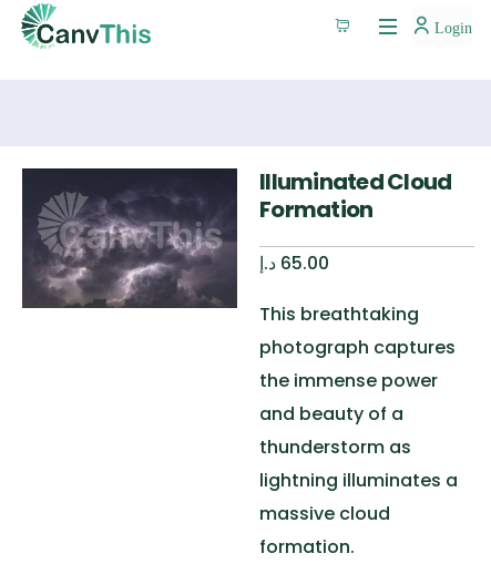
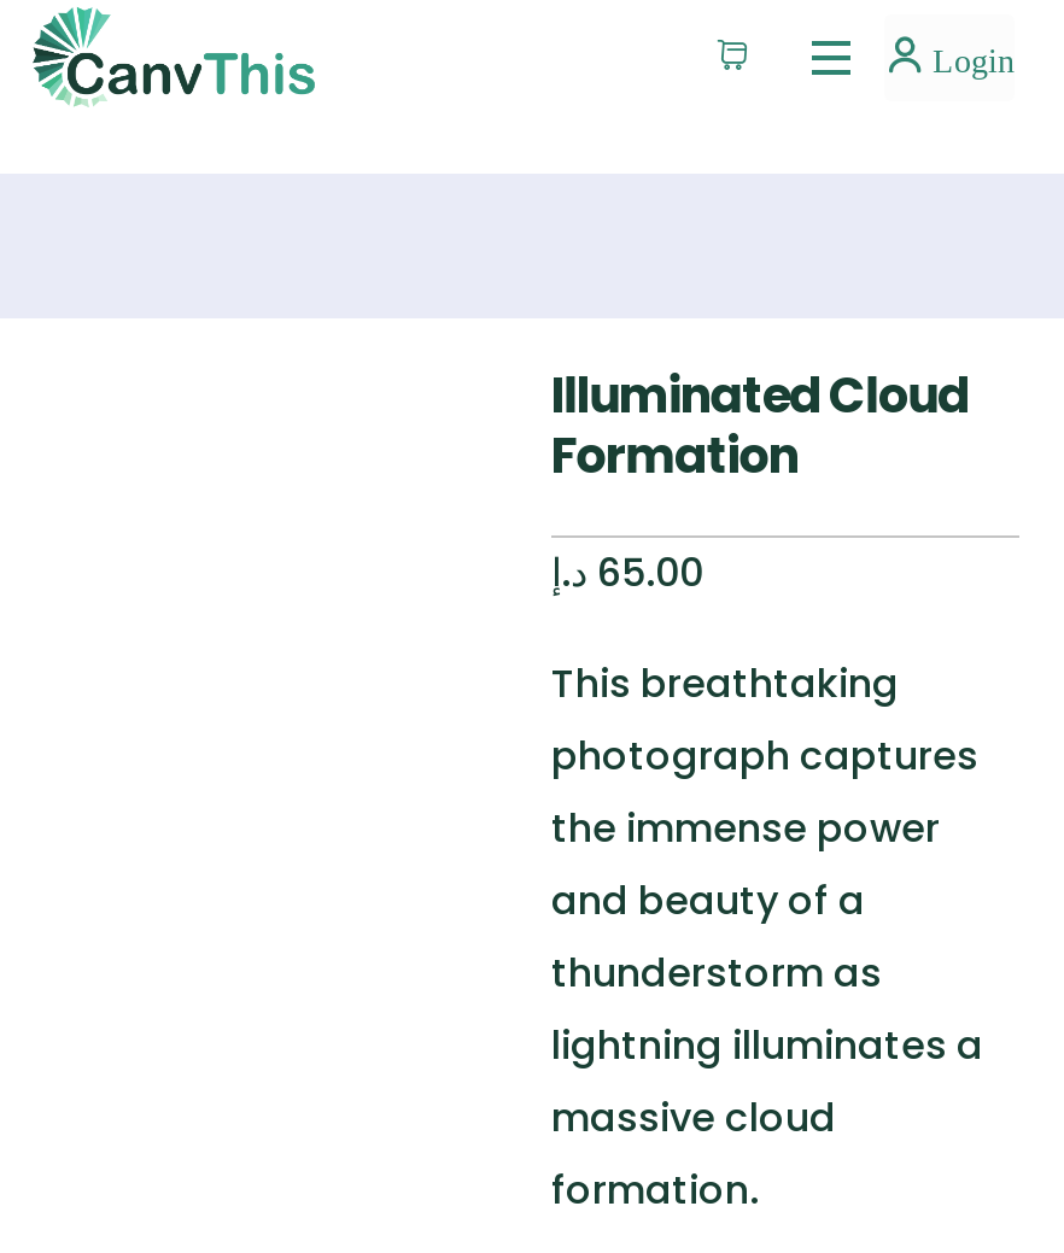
- [image]
